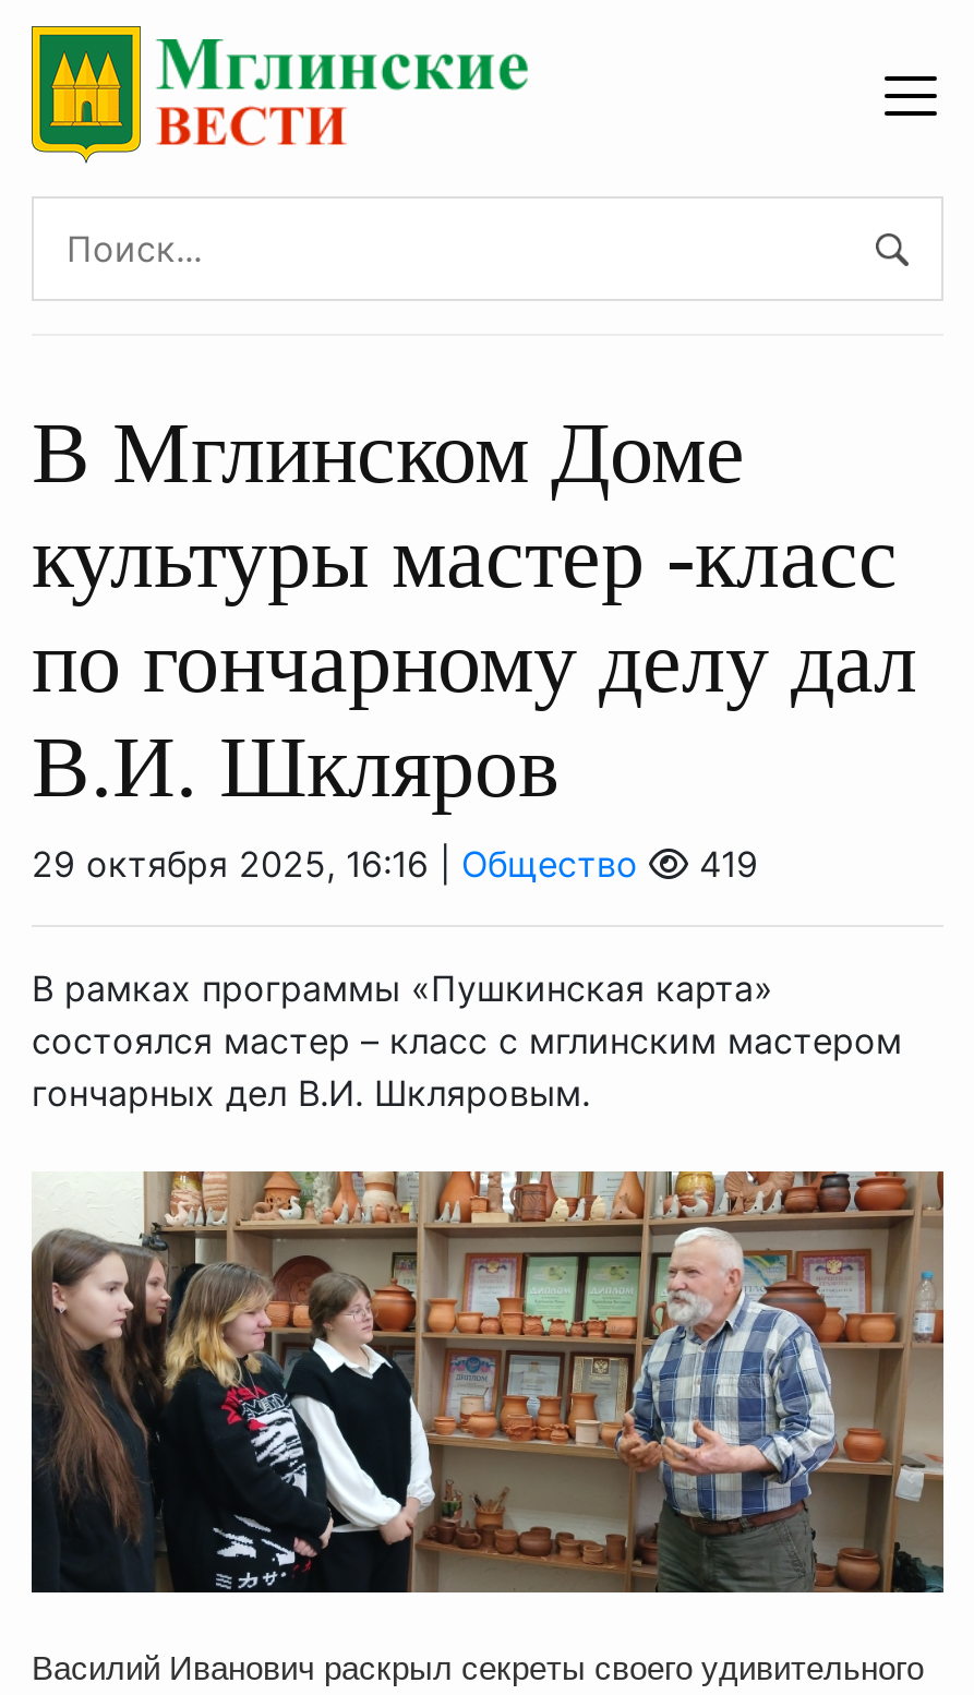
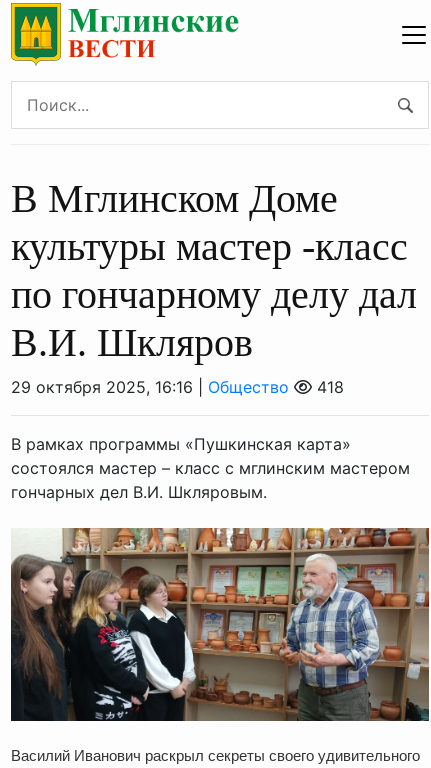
- 419
+ 418
